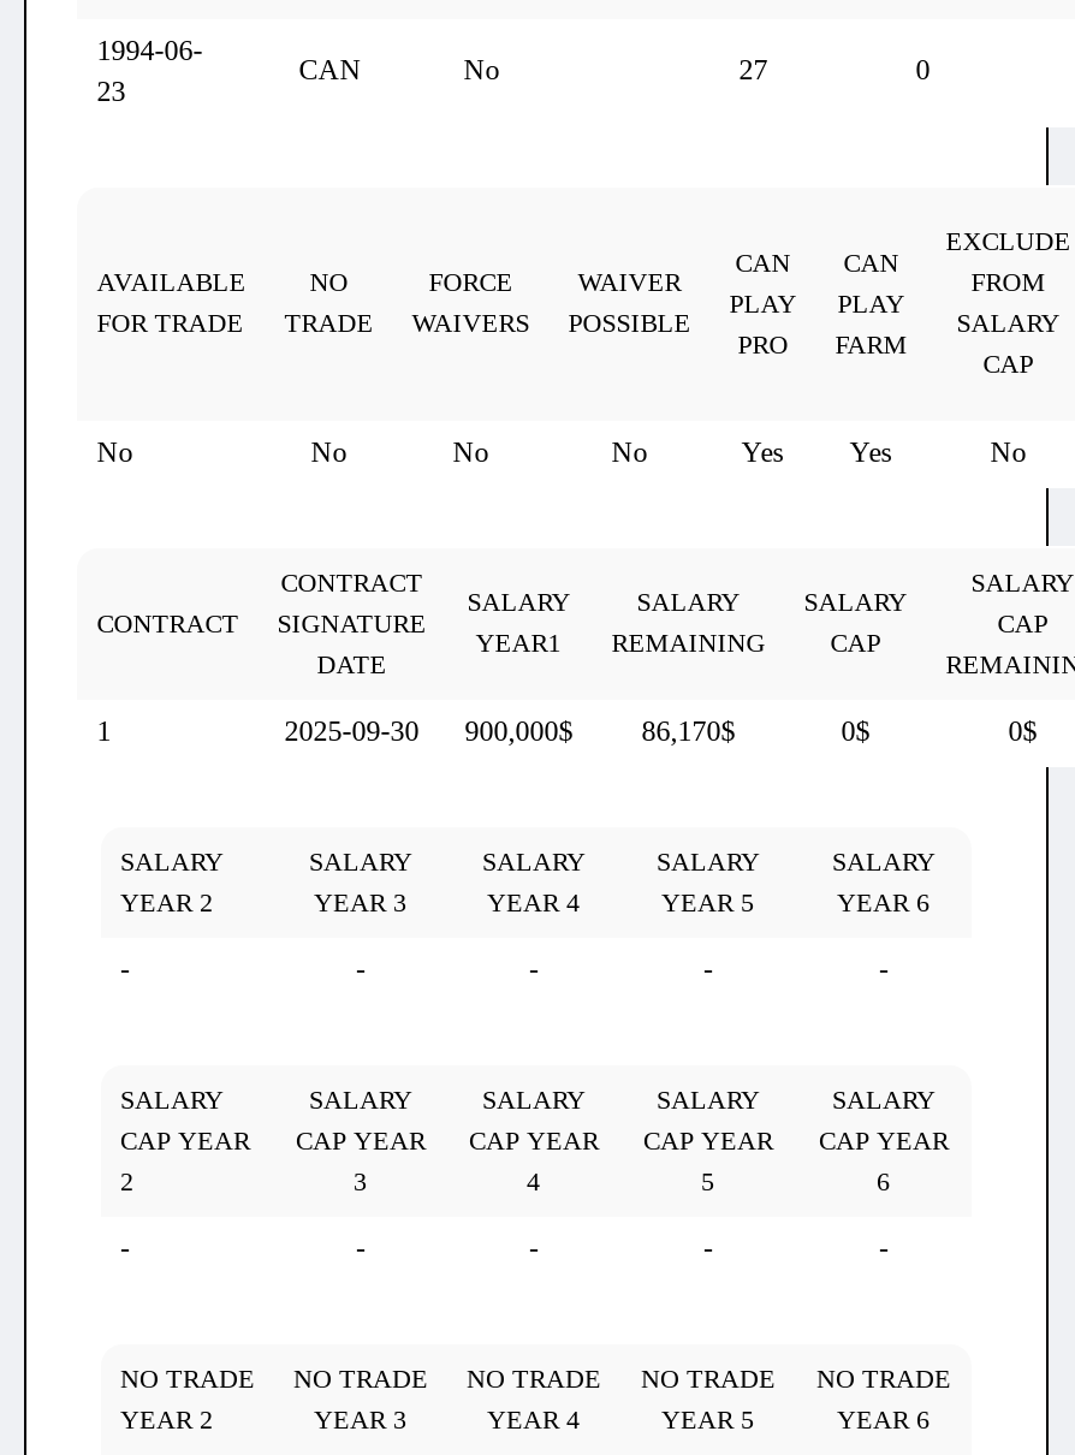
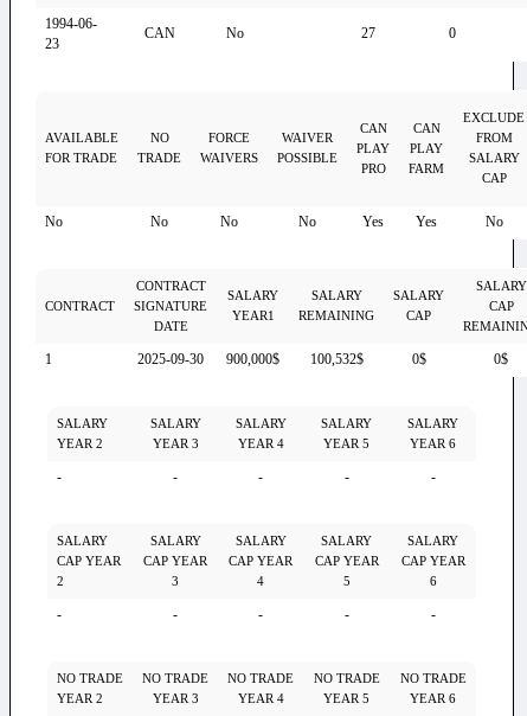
- 86,170$
+ 100,532$
